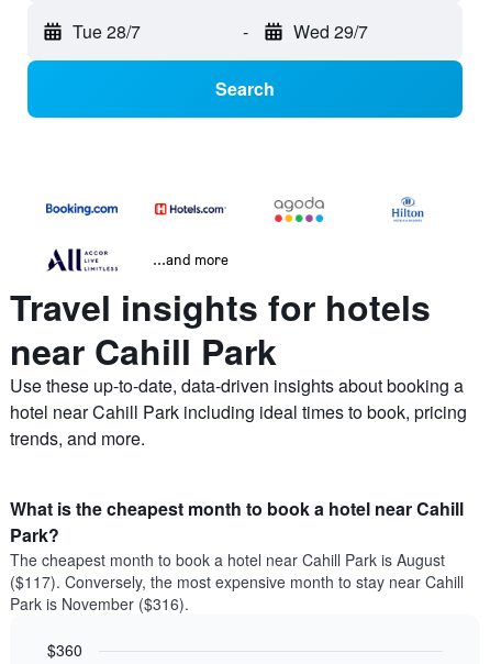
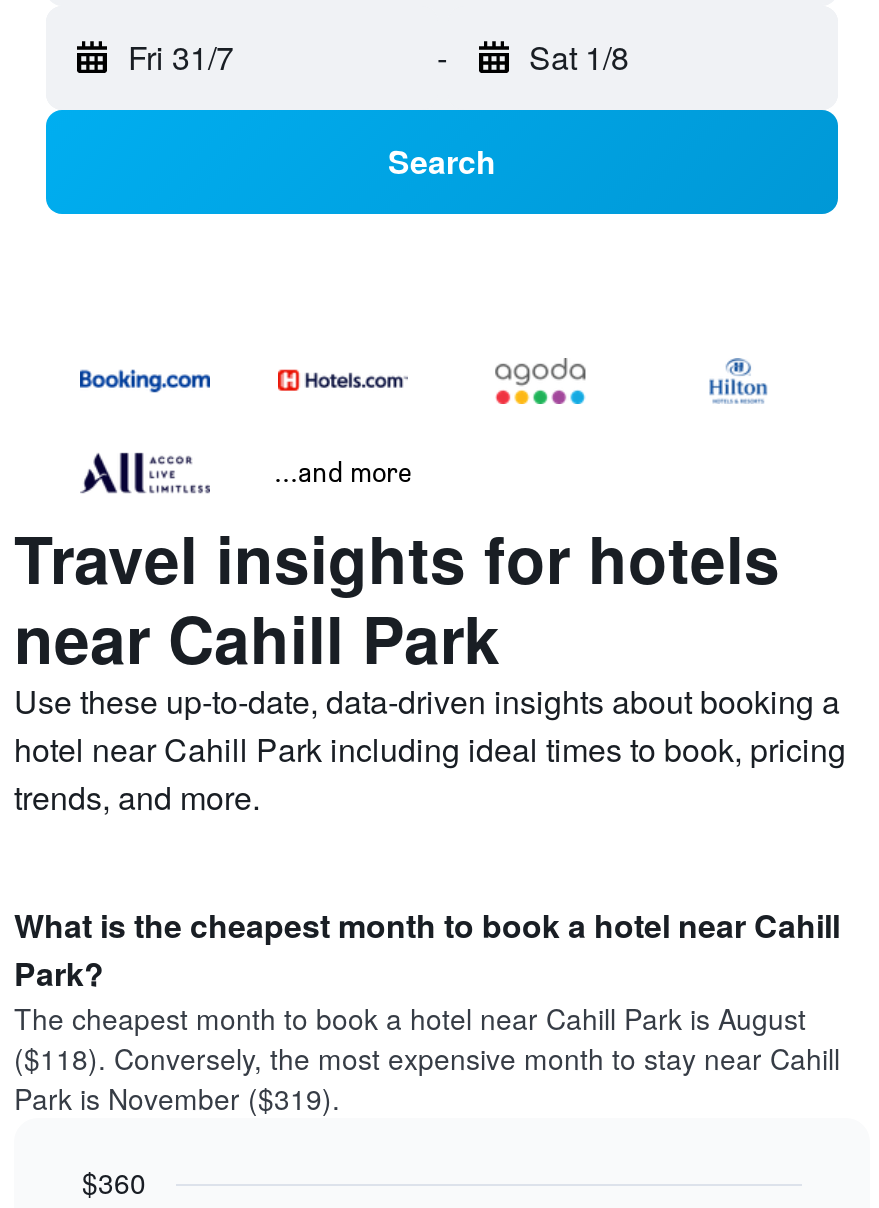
- Tue 28/7
+ Fri 31/7

- Wed 29/7
+ Sat 1/8

- ($117). Conversely, the most expensive month to stay near Cahill
+ ($118). Conversely, the most expensive month to stay near Cahill

- Park is November ($316).
+ Park is November ($319).
